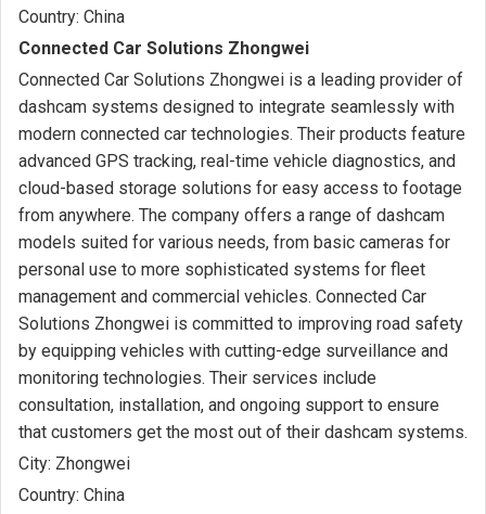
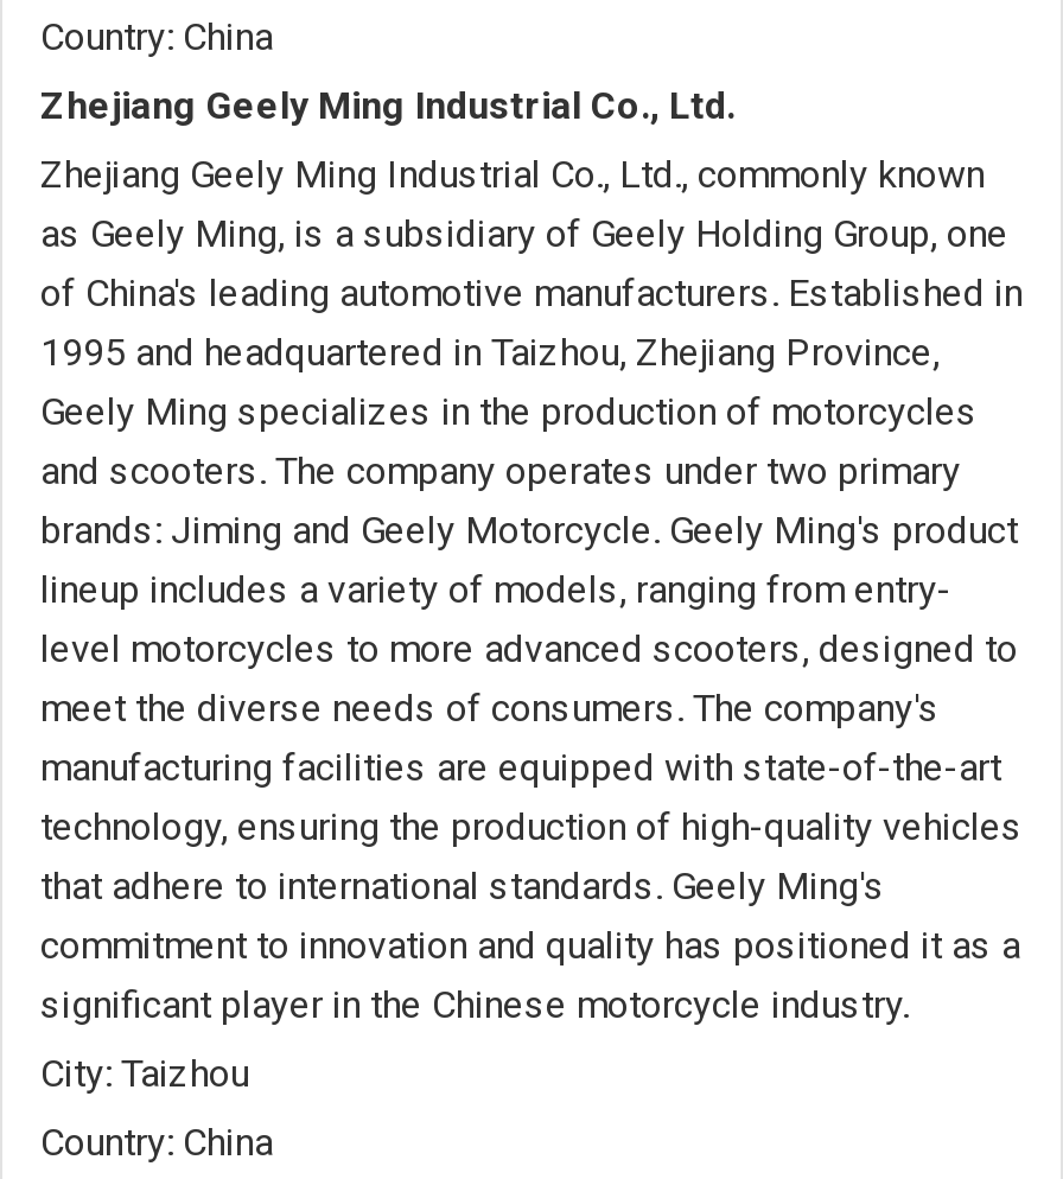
- Connected Car Solutions Zhongwei
+ Zhejiang Geely Ming Industrial Co., Ltd.

- Connected Car Solutions Zhongwei is a leading provider of
- dashcam systems designed to integrate seamlessly with
- modern connected car technologies. Their products feature
- advanced GPS tracking, real-time vehicle diagnostics, and
- cloud-based storage solutions for easy access to footage
- from anywhere. The company offers a range of dashcam
- models suited for various needs, from basic cameras for
- personal use to more sophisticated systems for fleet
- management and commercial vehicles. Connected Car
- Solutions Zhongwei is committed to improving road safety
- by equipping vehicles with cutting-edge surveillance and
- monitoring technologies. Their services include
- consultation, installation, and ongoing support to ensure
- that customers get the most out of their dashcam systems.
+ Zhejiang Geely Ming Industrial Co., Ltd., commonly known
+ as Geely Ming, is a subsidiary of Geely Holding Group, one
+ of China's leading automotive manufacturers. Established in
+ 1995 and headquartered in Taizhou, Zhejiang Province,
+ Geely Ming specializes in the production of motorcycles
+ and scooters. The company operates under two primary
+ brands: Jiming and Geely Motorcycle. Geely Ming's product
+ lineup includes a variety of models, ranging from entry-
+ level motorcycles to more advanced scooters, designed to
+ meet the diverse needs of consumers. The company's
+ manufacturing facilities are equipped with state-of-the-art
+ technology, ensuring the production of high-quality vehicles
+ that adhere to international standards. Geely Ming's
+ commitment to innovation and quality has positioned it as a
+ significant player in the Chinese motorcycle industry.

- City: Zhongwei
+ City: Taizhou
